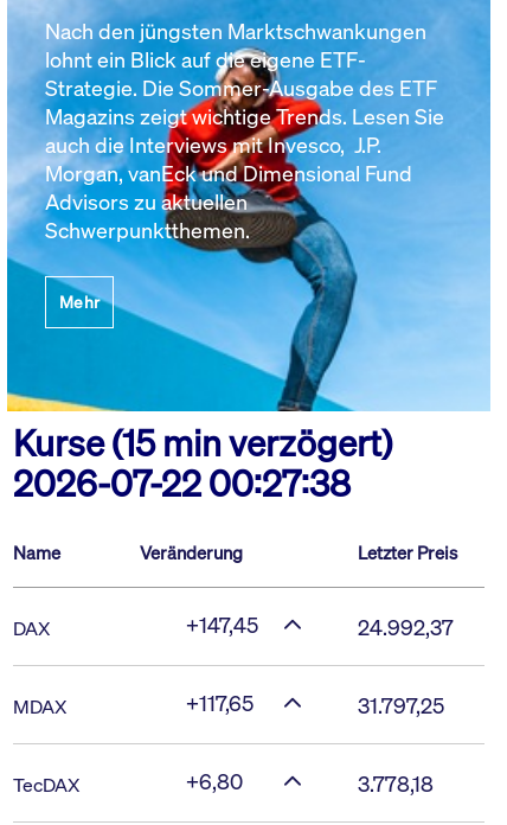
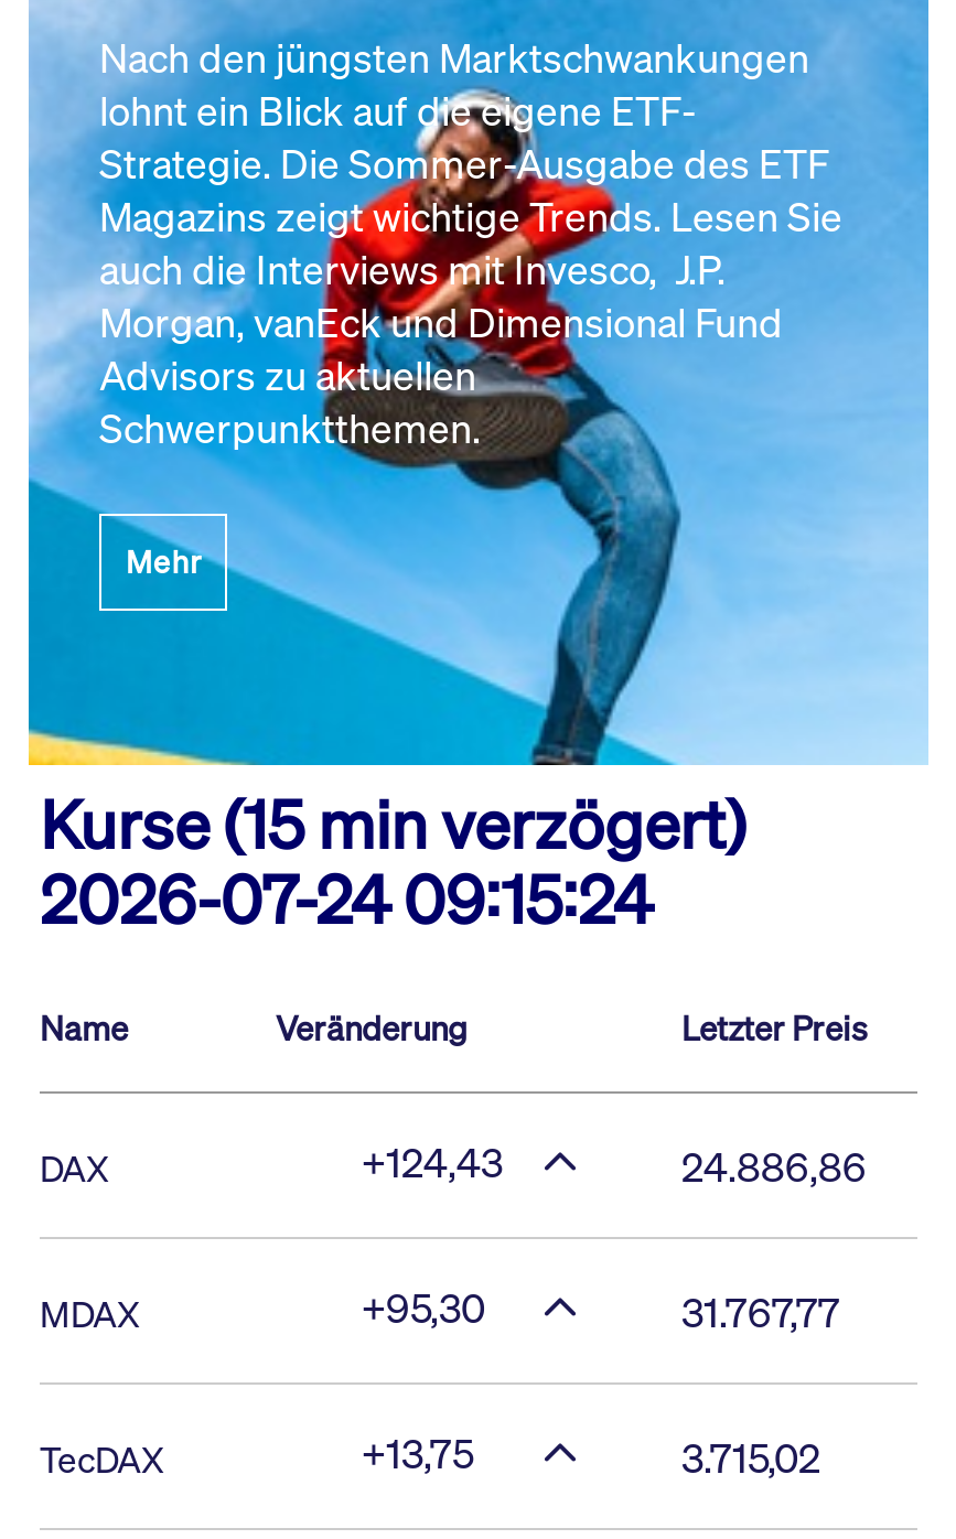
- 2026-07-22 00:27:38
+ 2026-07-24 09:15:24

- +147,45
+ +124,43

- 24.992,37
+ 24.886,86

- +117,65
+ +95,30

- 31.797,25
+ 31.767,77

- +6,80
+ +13,75

- 3.778,18
+ 3.715,02
